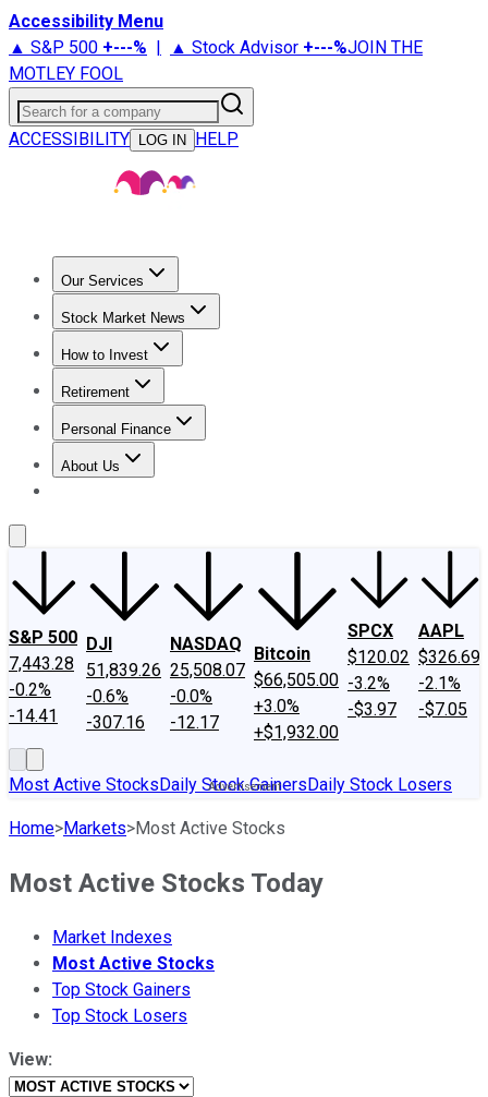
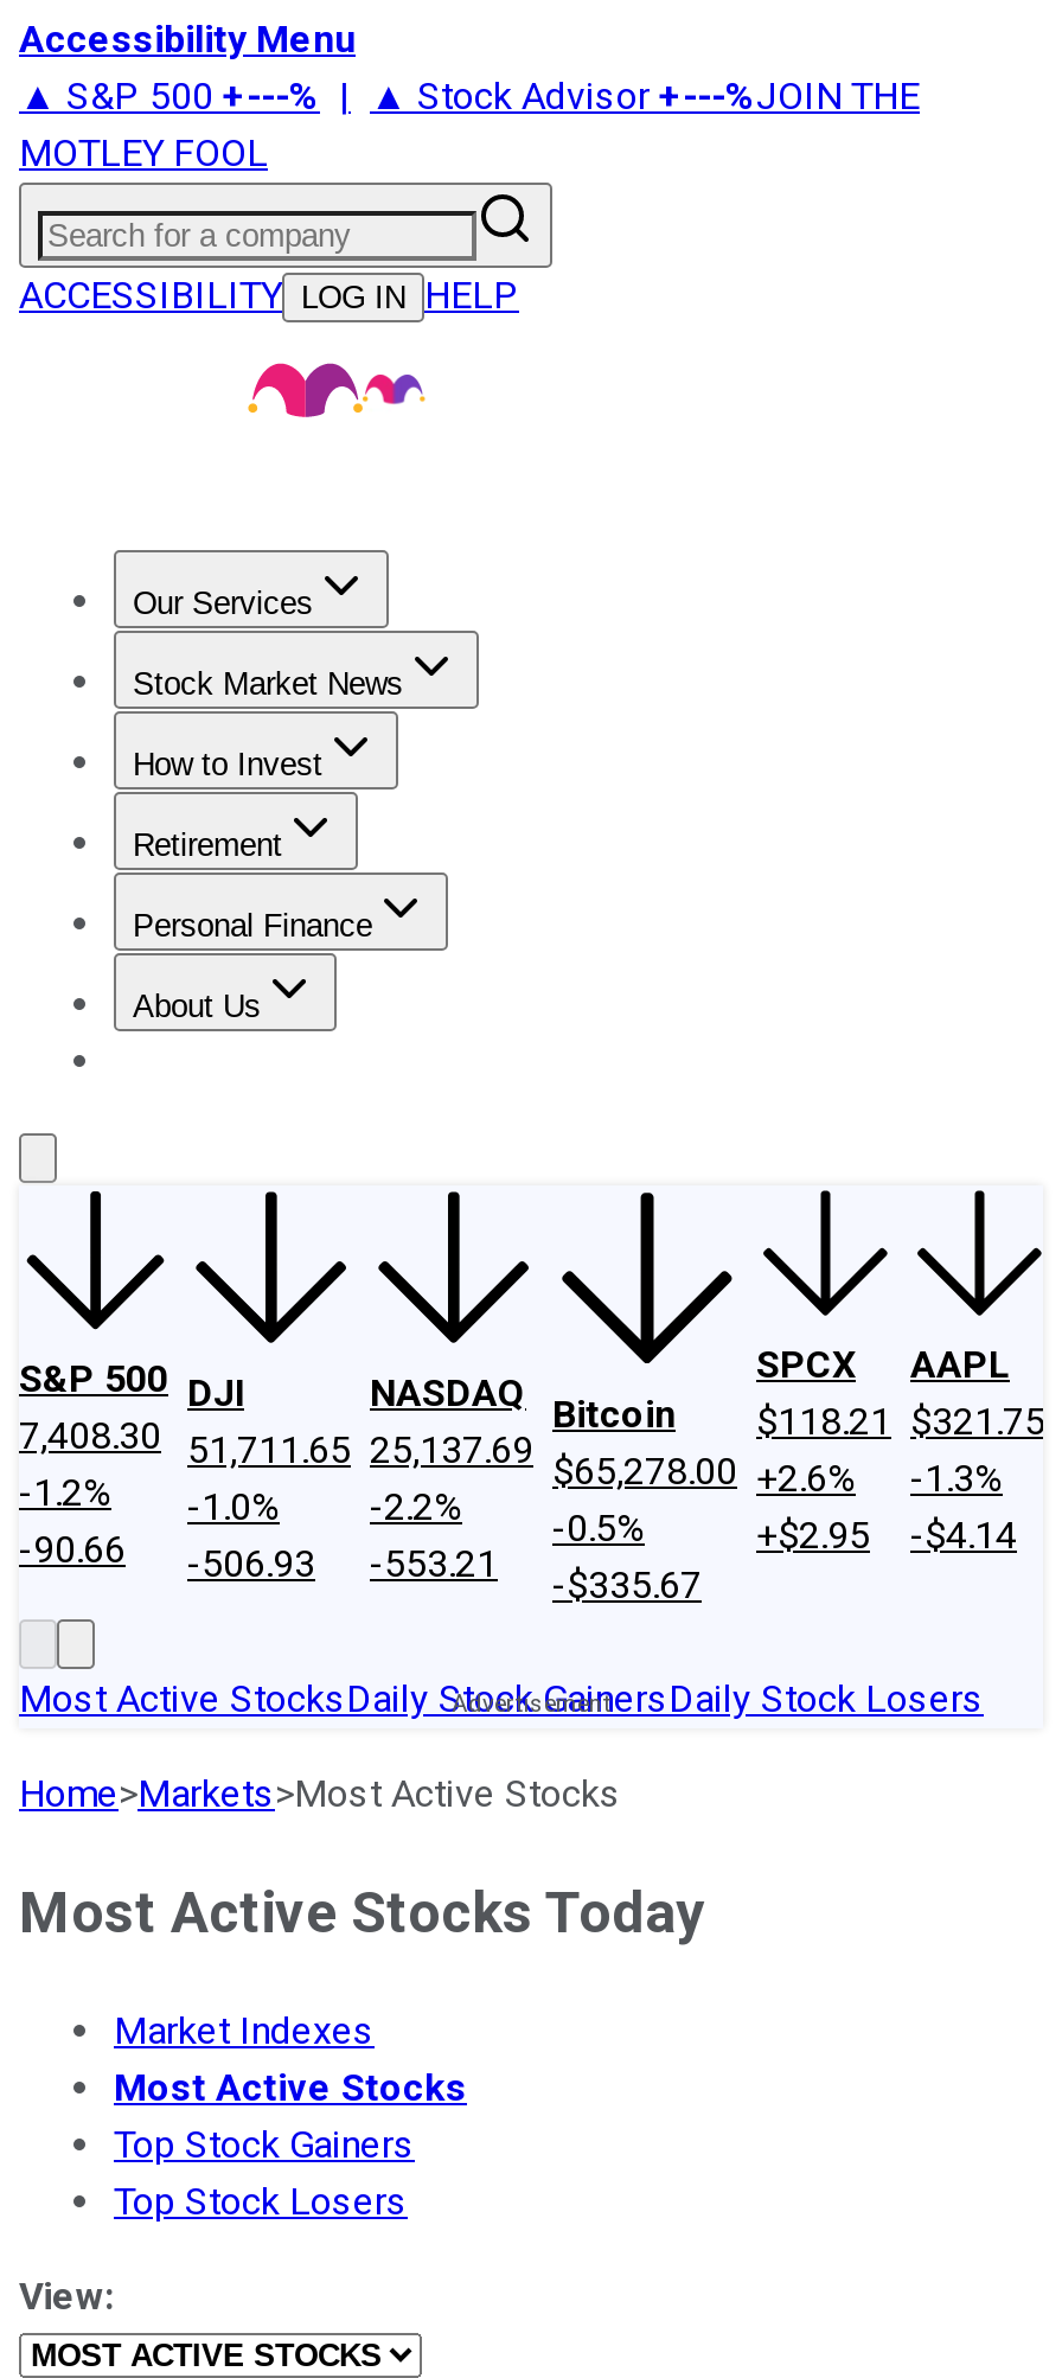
- $120.02
+ $118.21

- $326.69
+ $321.75

- 7,443.28
+ 7,408.30

- 51,839.26
+ 51,711.65

- 25,508.07
+ 25,137.69

- $66,505.00
+ $65,278.00

- -3.2%
+ +2.6%

- -2.1%
+ -1.3%

- -0.2%
+ -1.2%

- -0.6%
+ -1.0%

- -0.0%
+ -2.2%

- +3.0%
+ -0.5%

- -$3.97
+ +$2.95

- -$7.05
+ -$4.14

- -14.41
+ -90.66

- -307.16
+ -506.93

- -12.17
+ -553.21

- +$1,932.00
+ -$335.67
